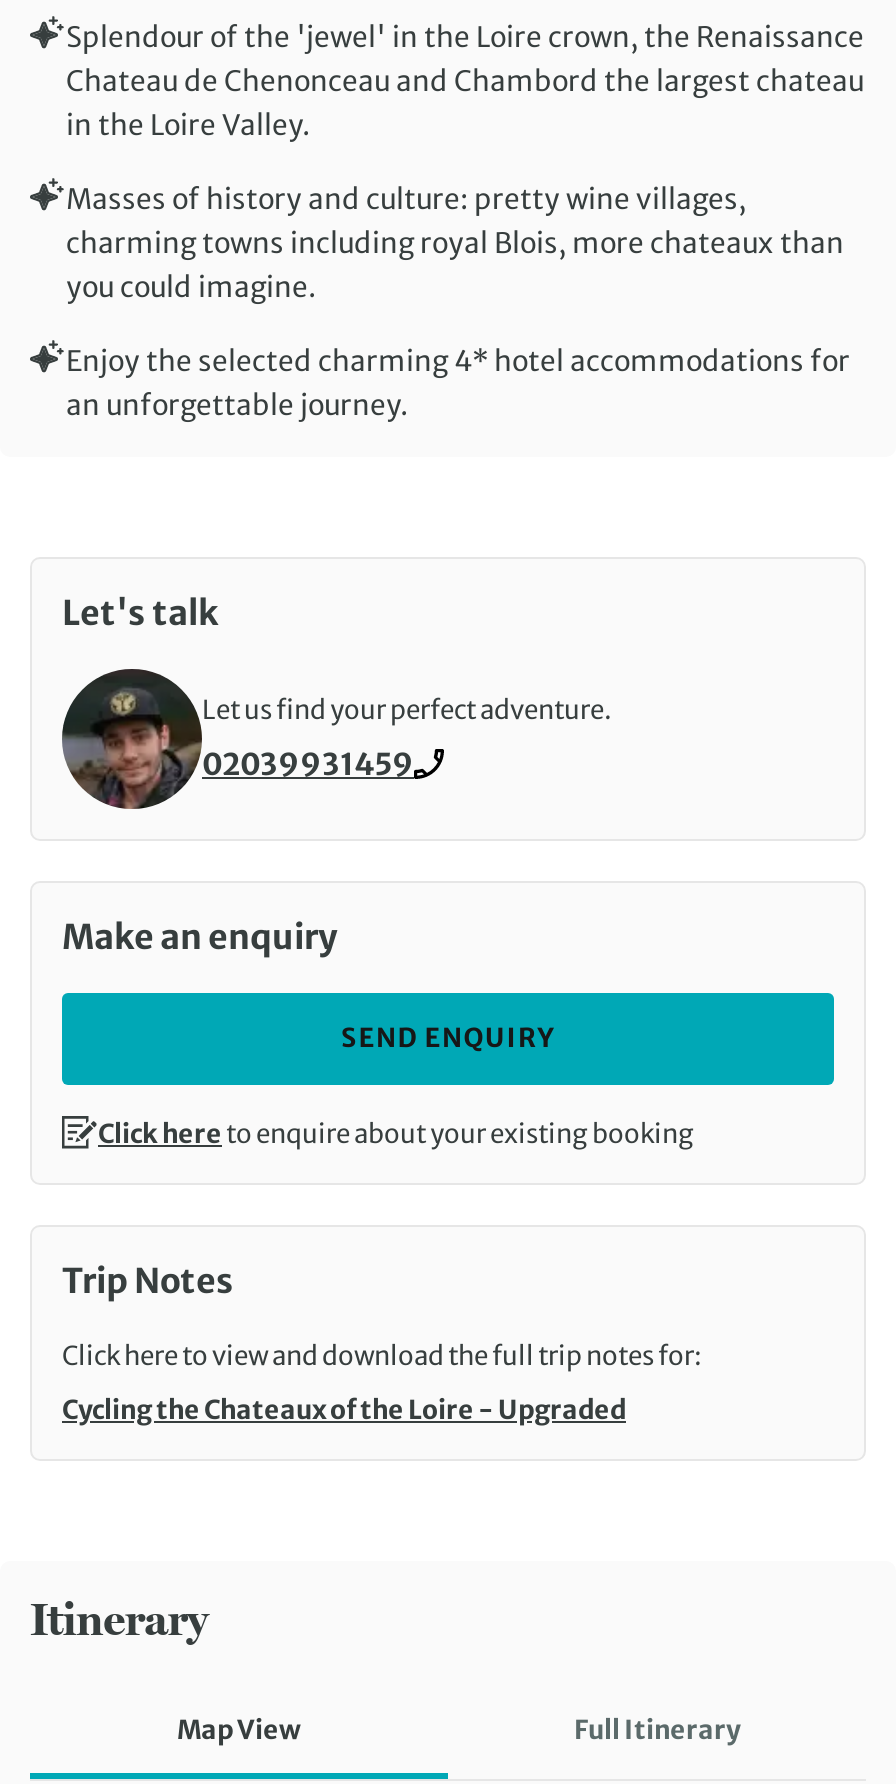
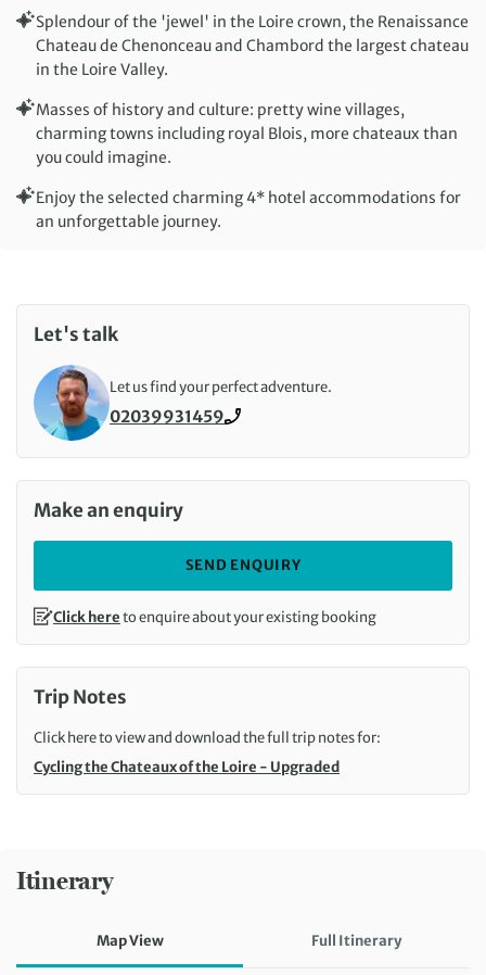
- [image]
+ [image]
